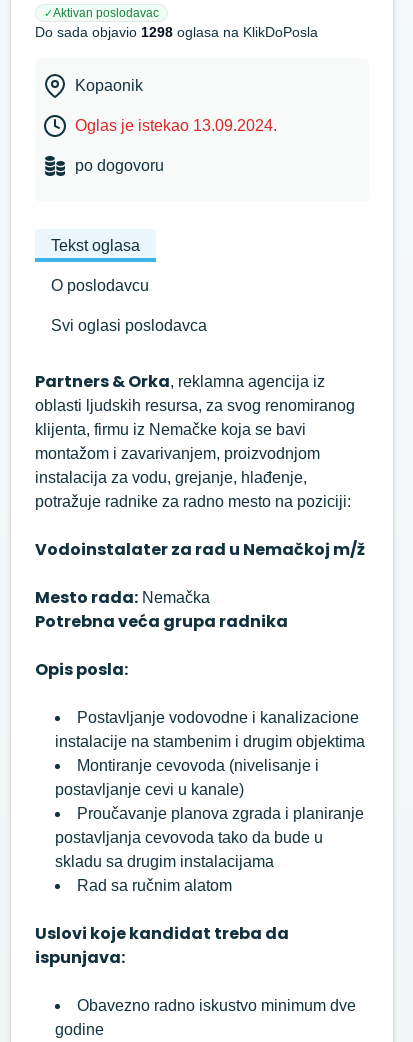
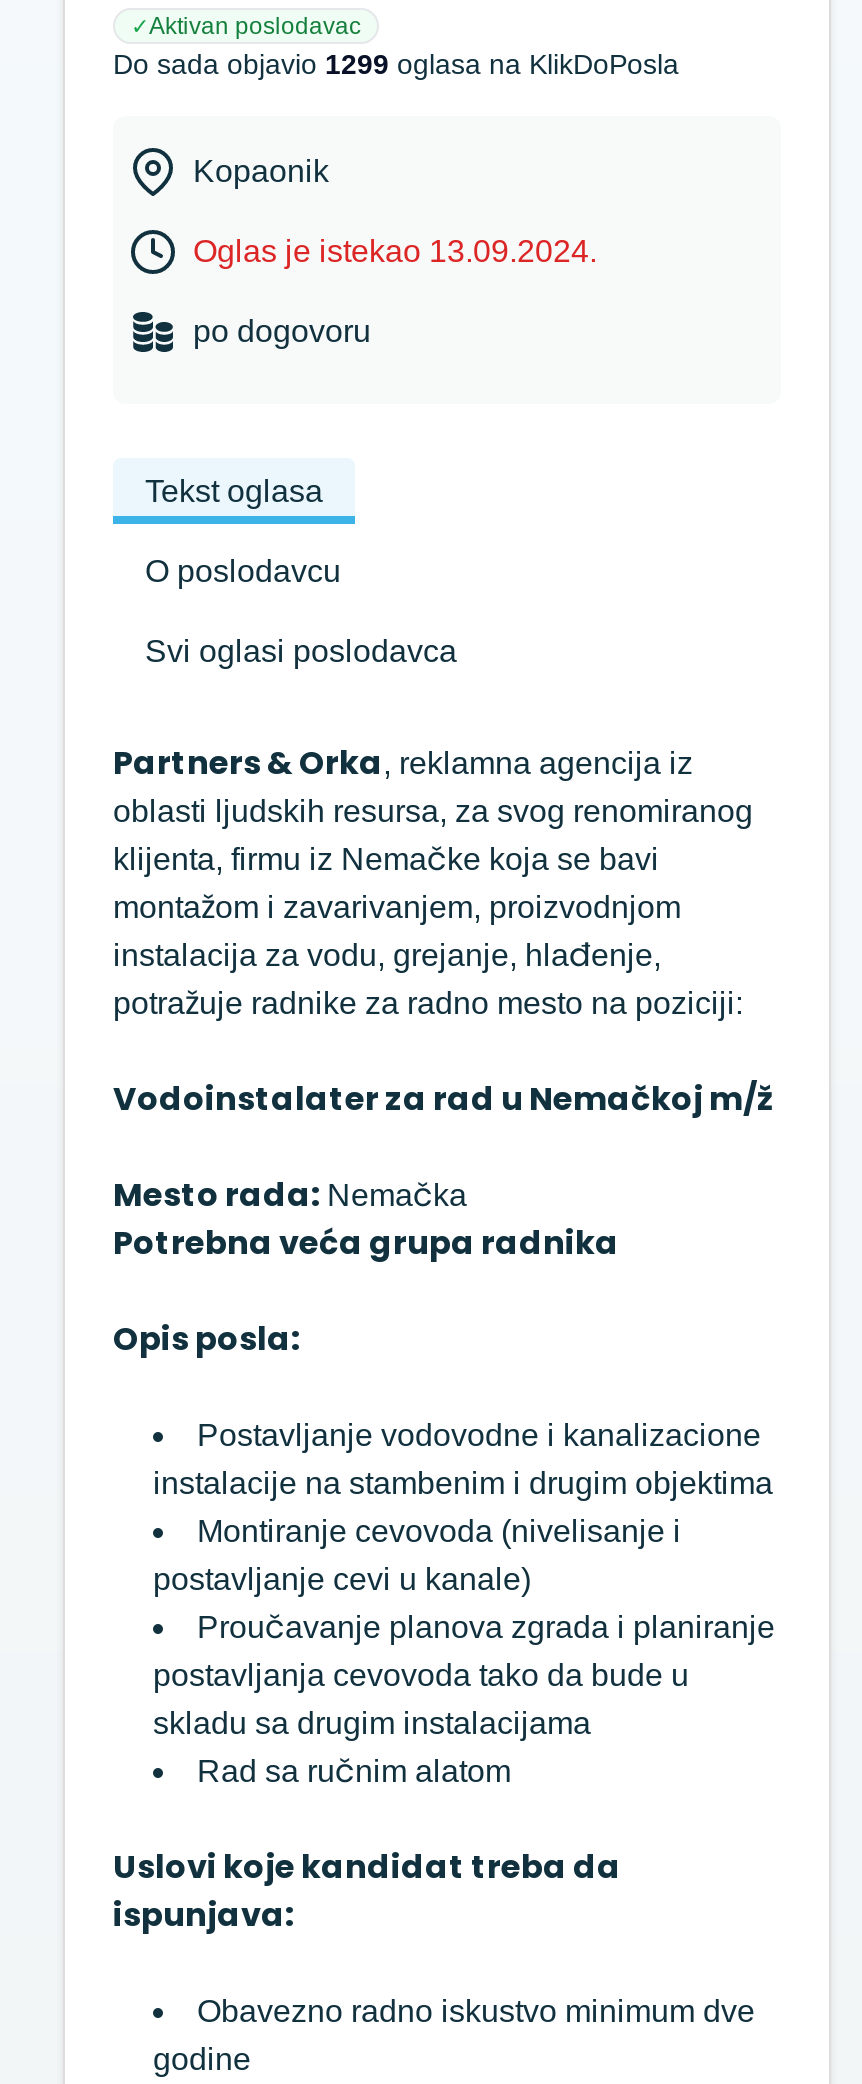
- Do sada objavio 1298 oglasa na KlikDoPosla
+ Do sada objavio 1299 oglasa na KlikDoPosla
